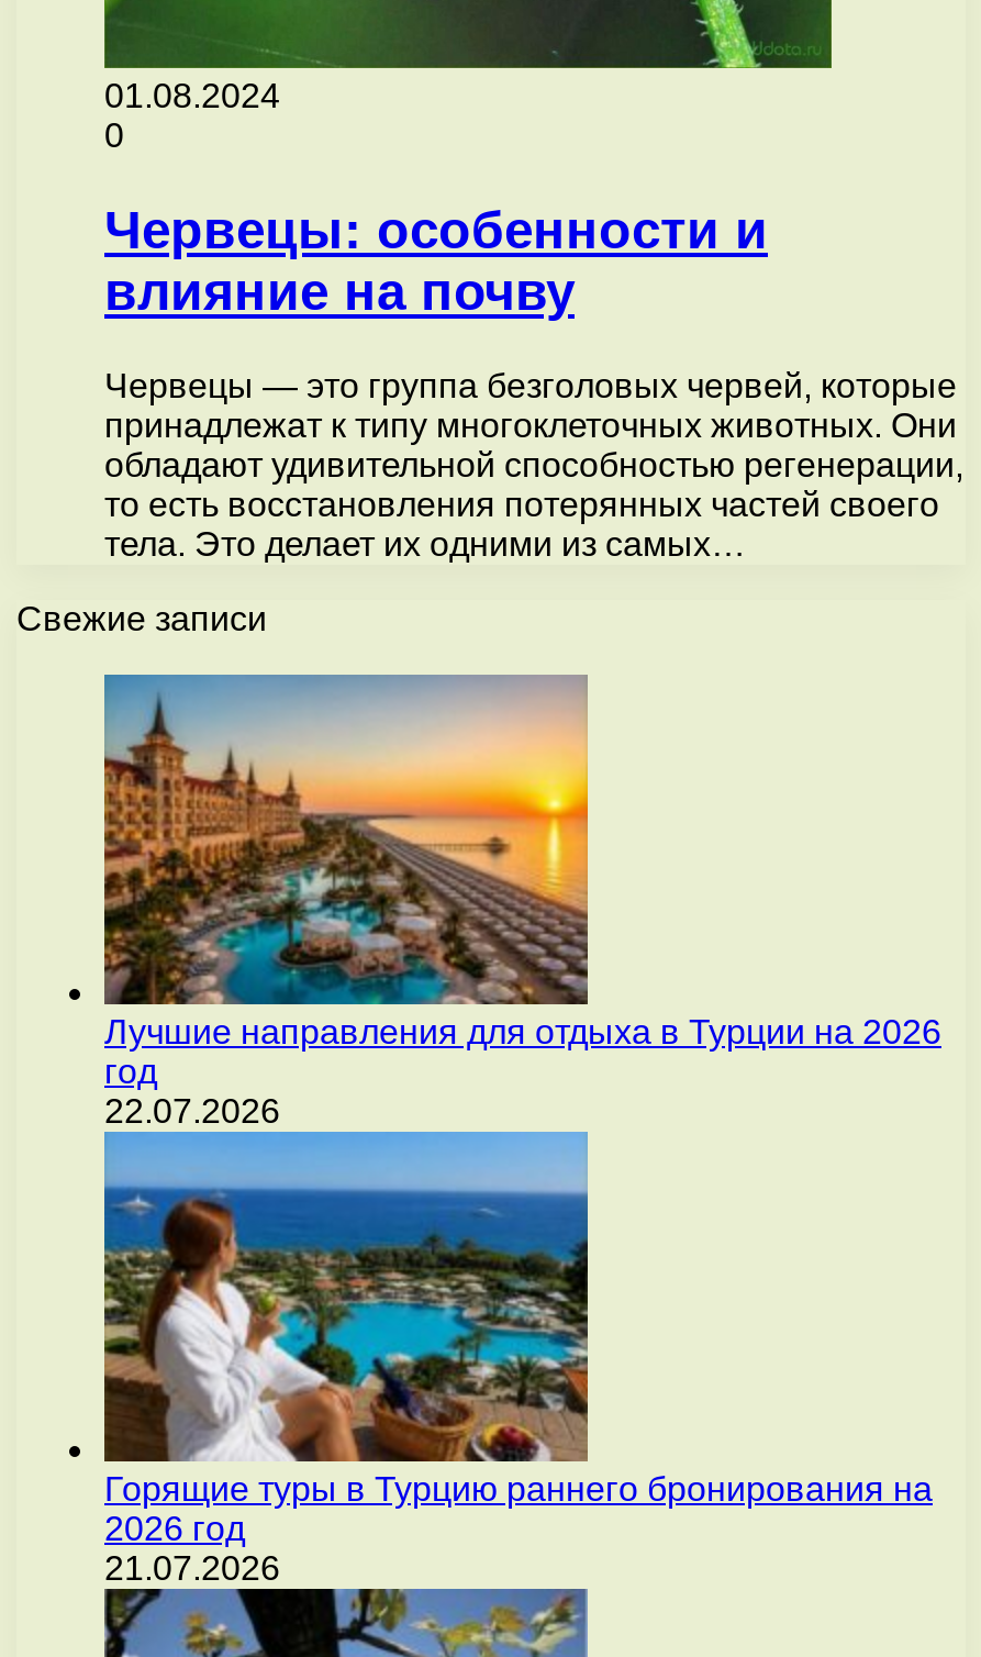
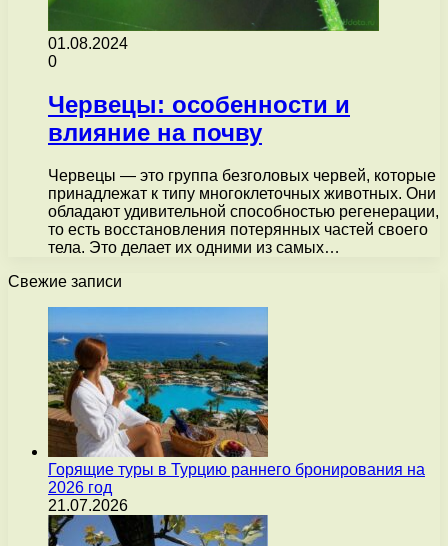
- [image]
- Лучшие направления для отдыха в Турции на 2026
- год
- 22.07.2026
